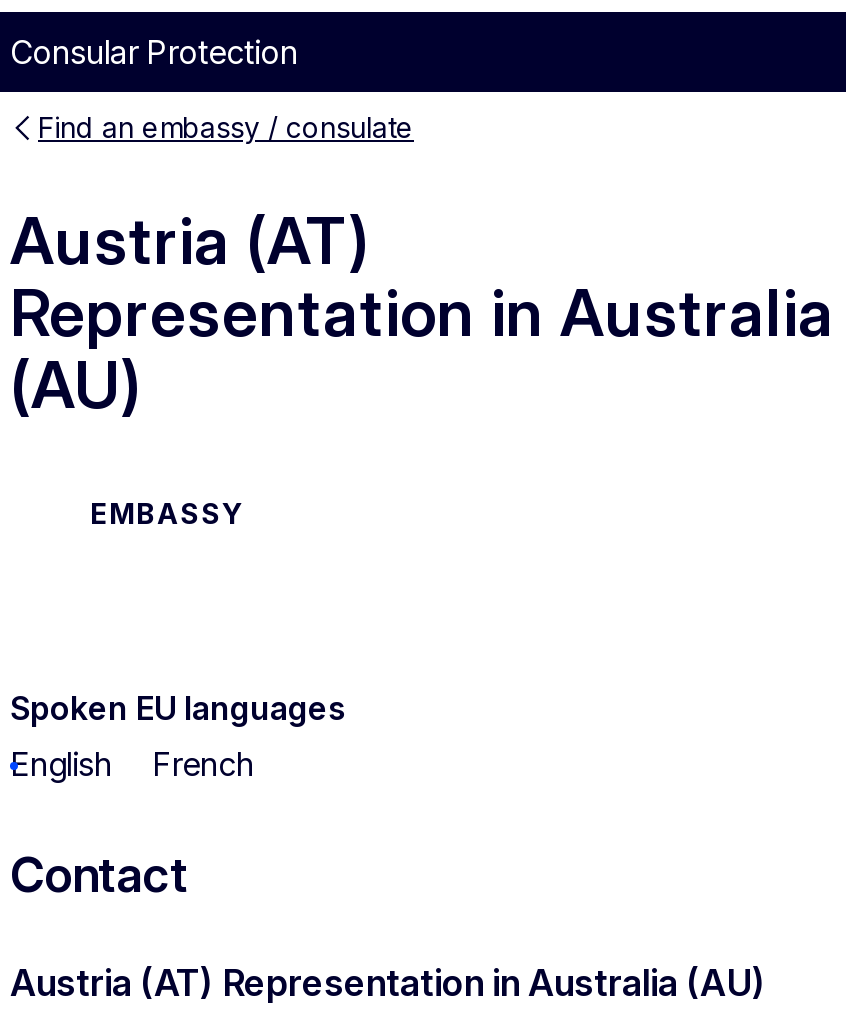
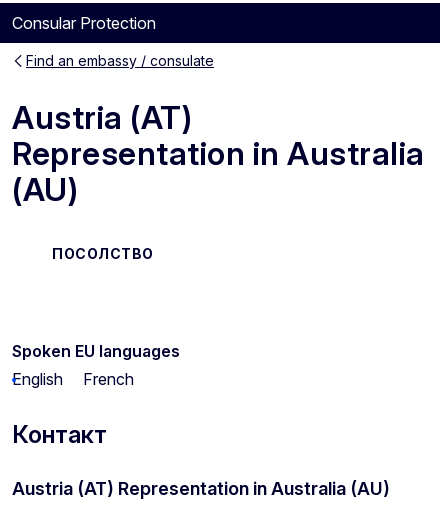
- EMBASSY
+ ПОСОЛСТВО

- Contact
+ Контакт
